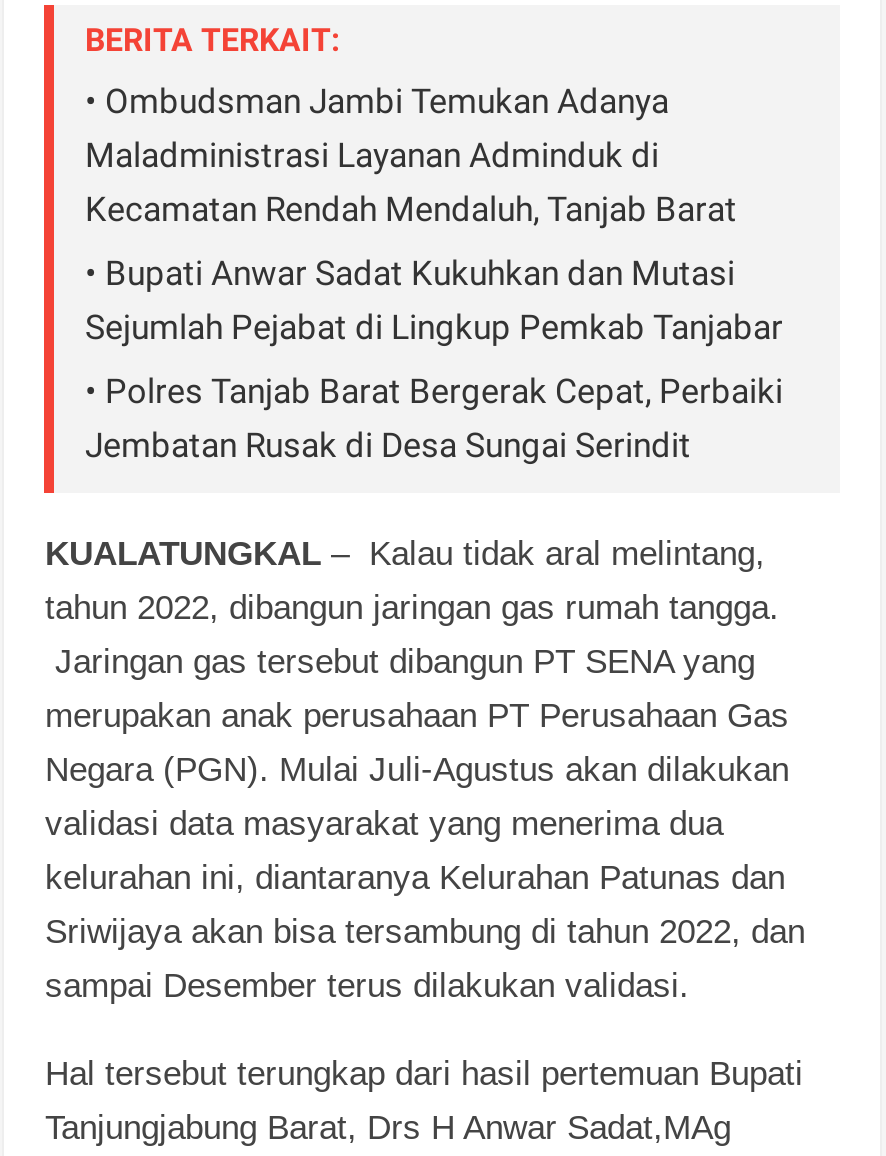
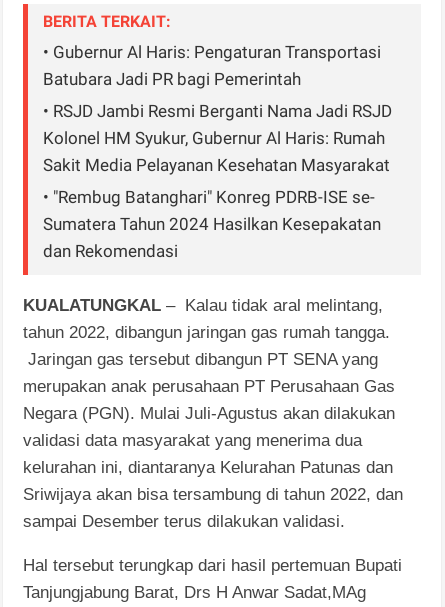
- • Ombudsman Jambi Temukan Adanya
- Maladministrasi Layanan Adminduk di
- Kecamatan Rendah Mendaluh, Tanjab Barat
+ • Gubernur Al Haris: Pengaturan Transportasi
+ Batubara Jadi PR bagi Pemerintah

- • Bupati Anwar Sadat Kukuhkan dan Mutasi
- Sejumlah Pejabat di Lingkup Pemkab Tanjabar
+ • RSJD Jambi Resmi Berganti Nama Jadi RSJD
+ Kolonel HM Syukur, Gubernur Al Haris: Rumah
+ Sakit Media Pelayanan Kesehatan Masyarakat

- • Polres Tanjab Barat Bergerak Cepat, Perbaiki
- Jembatan Rusak di Desa Sungai Serindit
+ • "Rembug Batanghari" Konreg PDRB-ISE se-
+ Sumatera Tahun 2024 Hasilkan Kesepakatan
+ dan Rekomendasi
